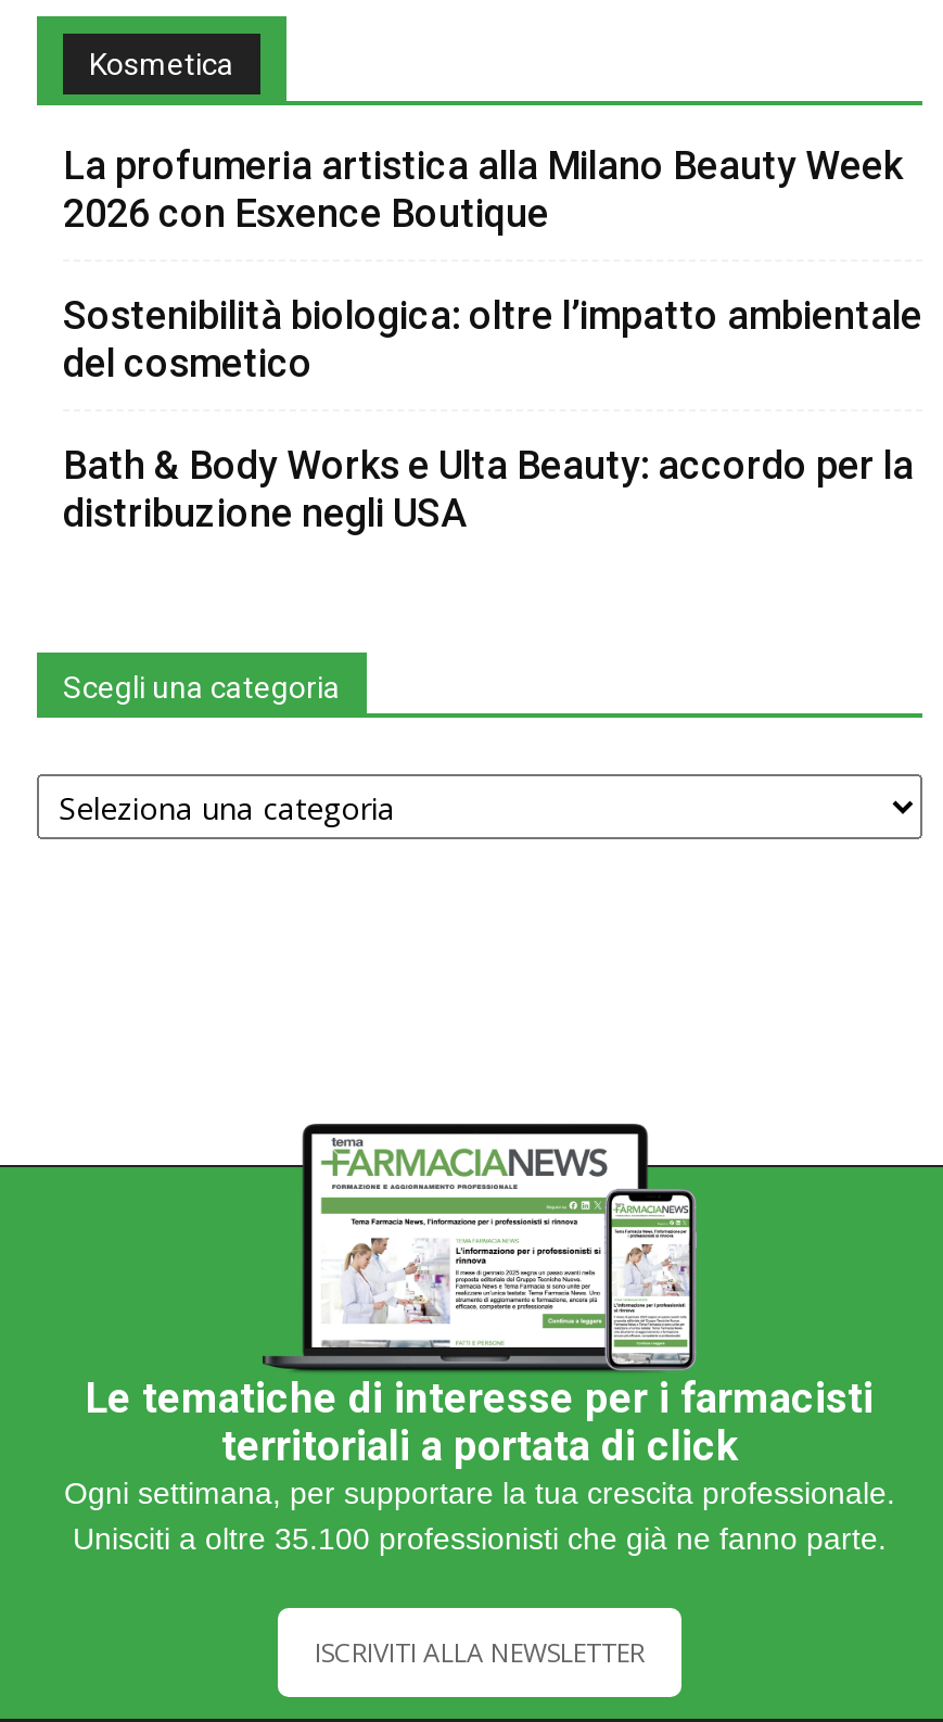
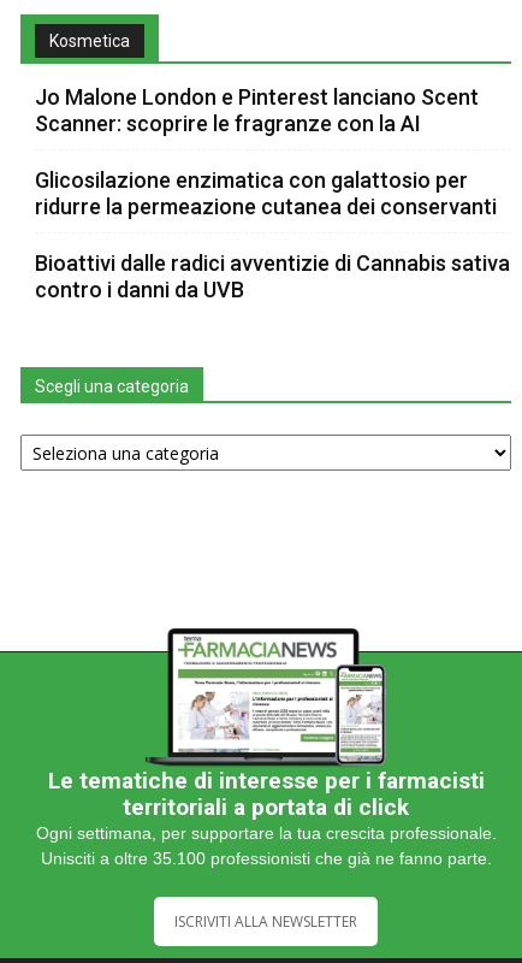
- La profumeria artistica alla Milano Beauty Week
- 2026 con Esxence Boutique
+ Jo Malone London e Pinterest lanciano Scent
+ Scanner: scoprire le fragranze con la AI

- Sostenibilità biologica: oltre l’impatto ambientale
- del cosmetico
+ Glicosilazione enzimatica con galattosio per
+ ridurre la permeazione cutanea dei conservanti

- Bath & Body Works e Ulta Beauty: accordo per la
- distribuzione negli USA
+ Bioattivi dalle radici avventizie di Cannabis sativa
+ contro i danni da UVB
